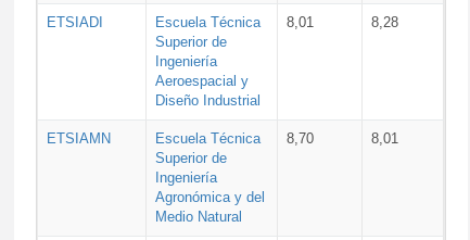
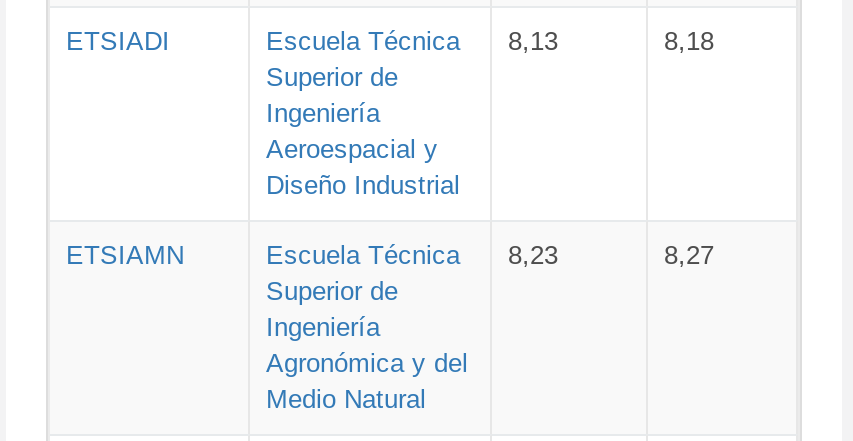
- Escuela Técnica 8,01
+ Escuela Técnica 8,13

- 8,28
+ 8,18

- Escuela Técnica 8,70
+ Escuela Técnica 8,23

- 8,01
+ 8,27
